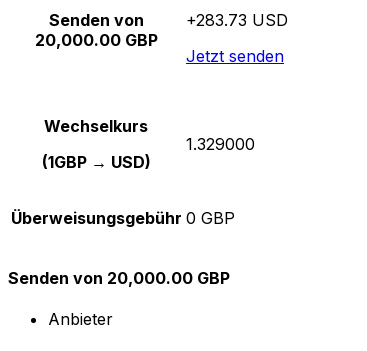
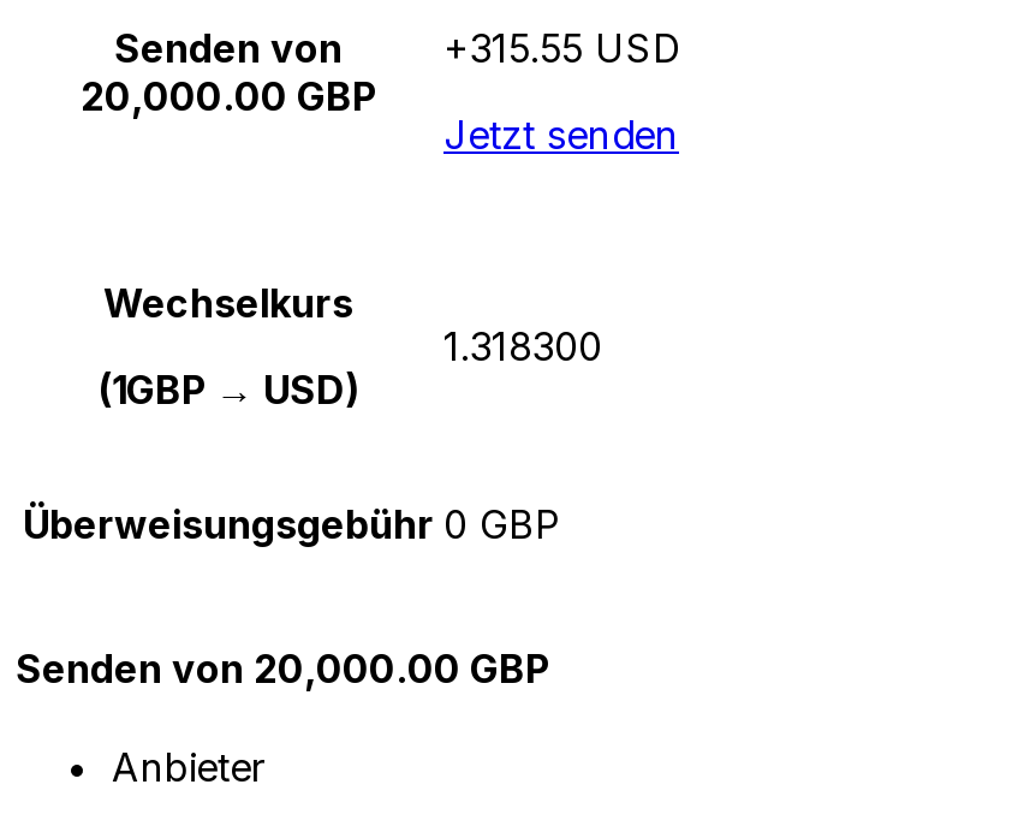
- +283.73 USD
+ +315.55 USD

- 1.329000
+ 1.318300
